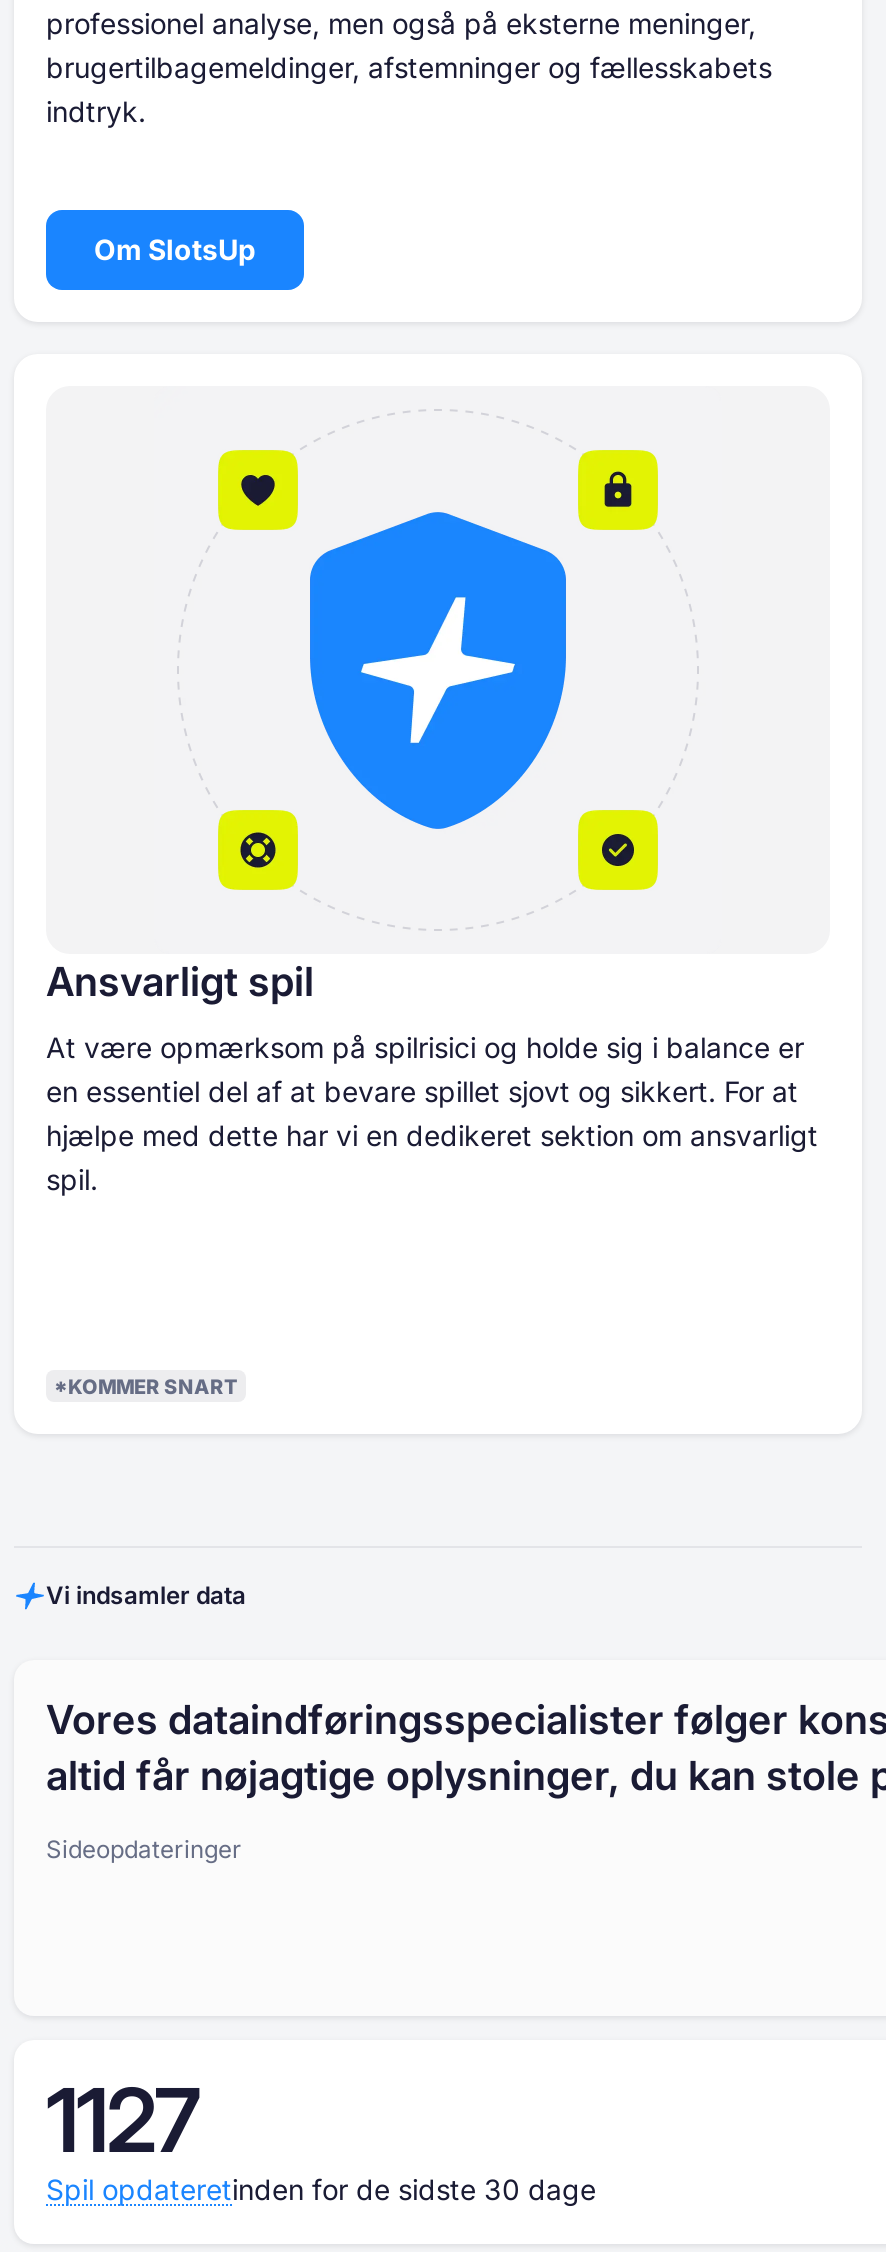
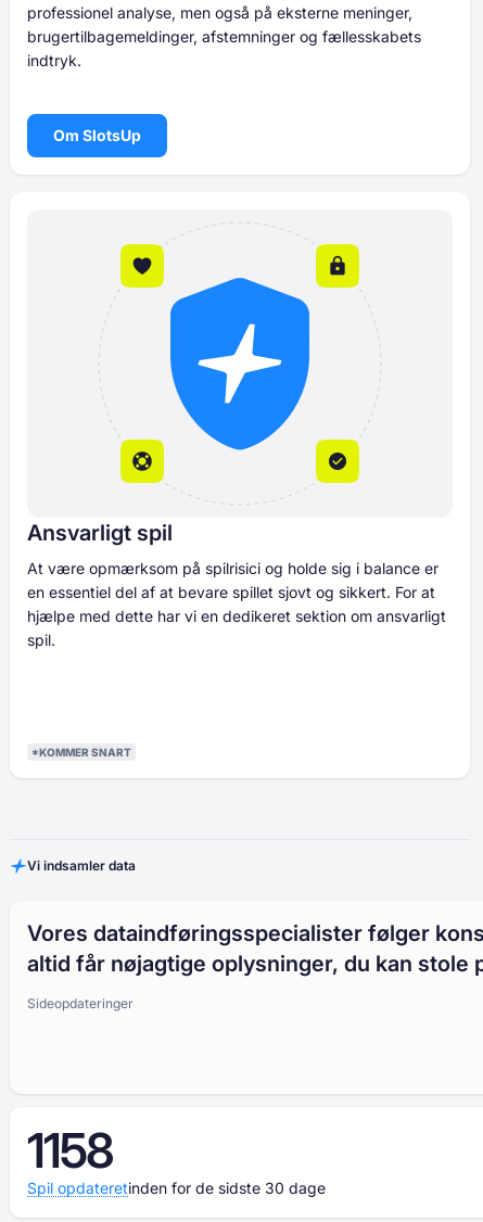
- 1127
+ 1158
